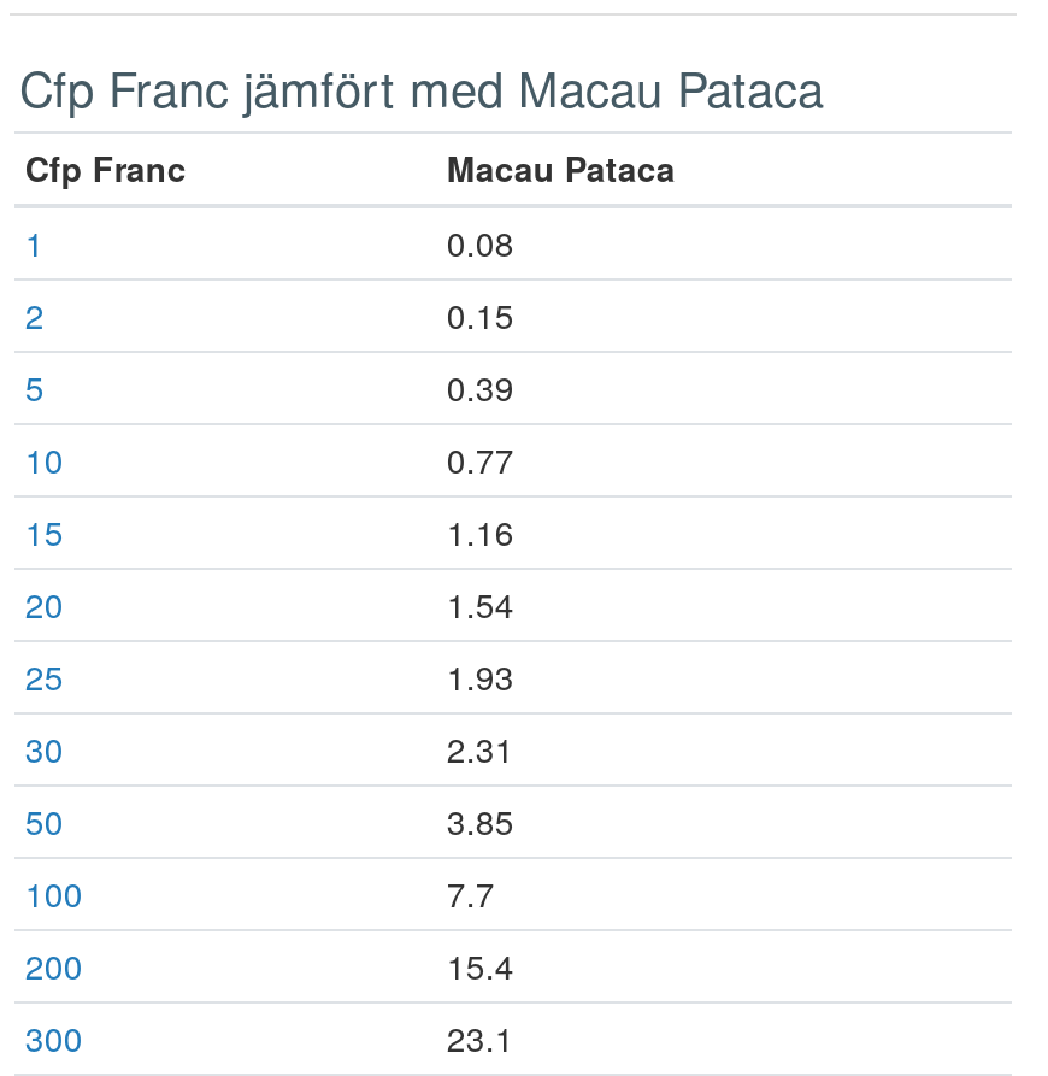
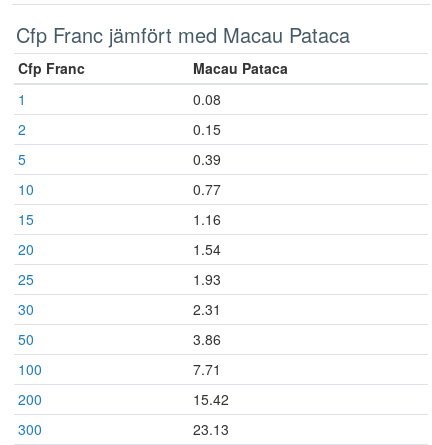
- 3.85
+ 3.86

- 7.7
+ 7.71

- 15.4
+ 15.42

- 23.1
+ 23.13
